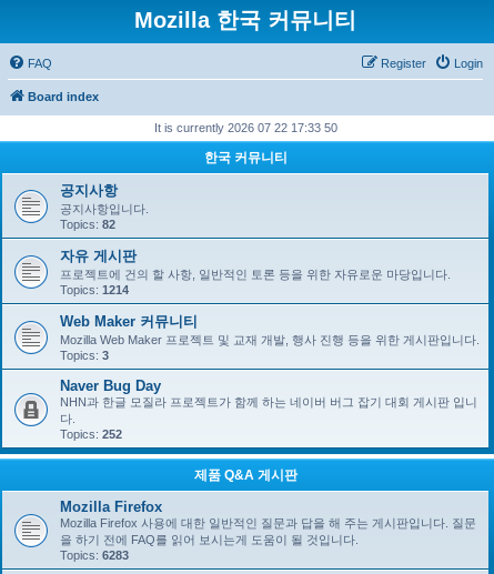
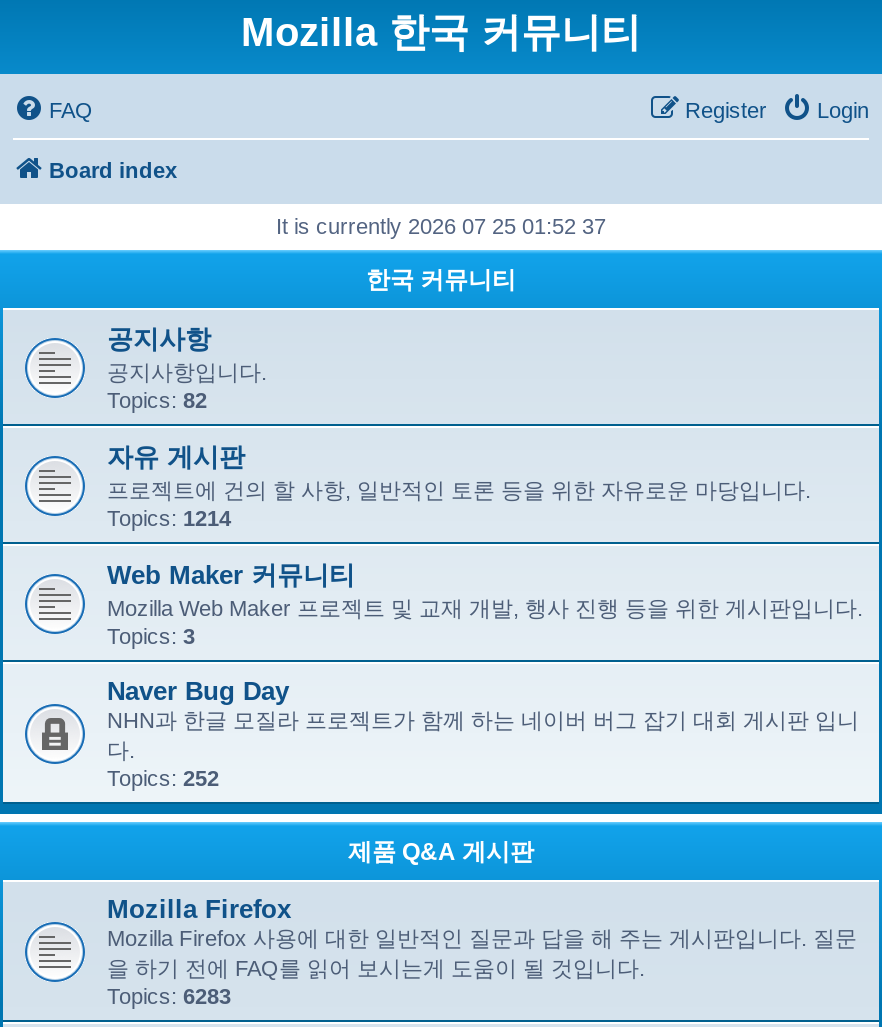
- It is currently 2026 07 22 17:33 50
+ It is currently 2026 07 25 01:52 37
